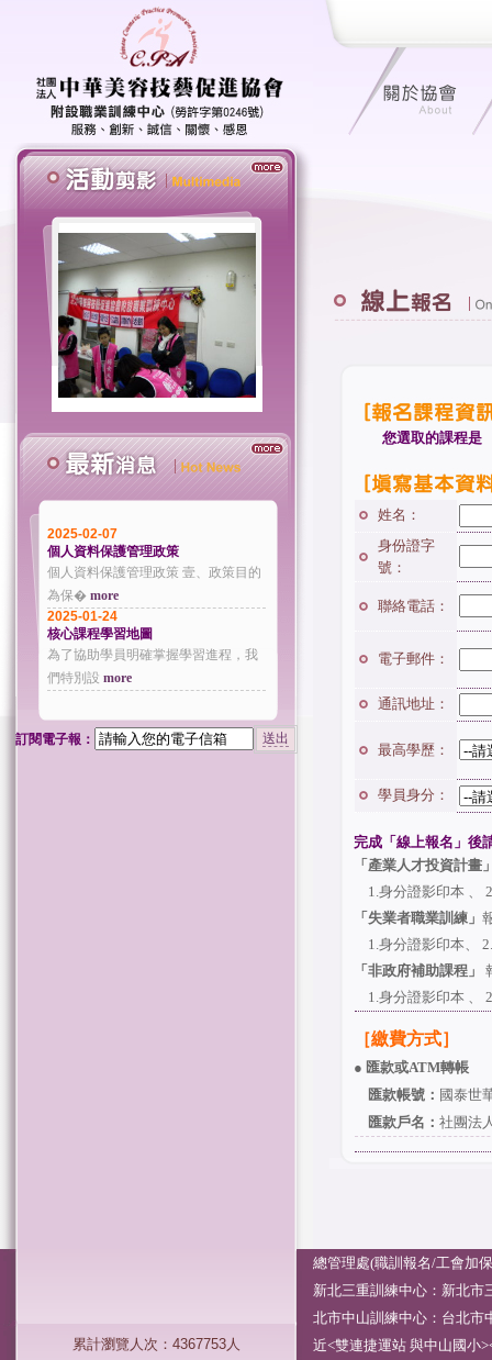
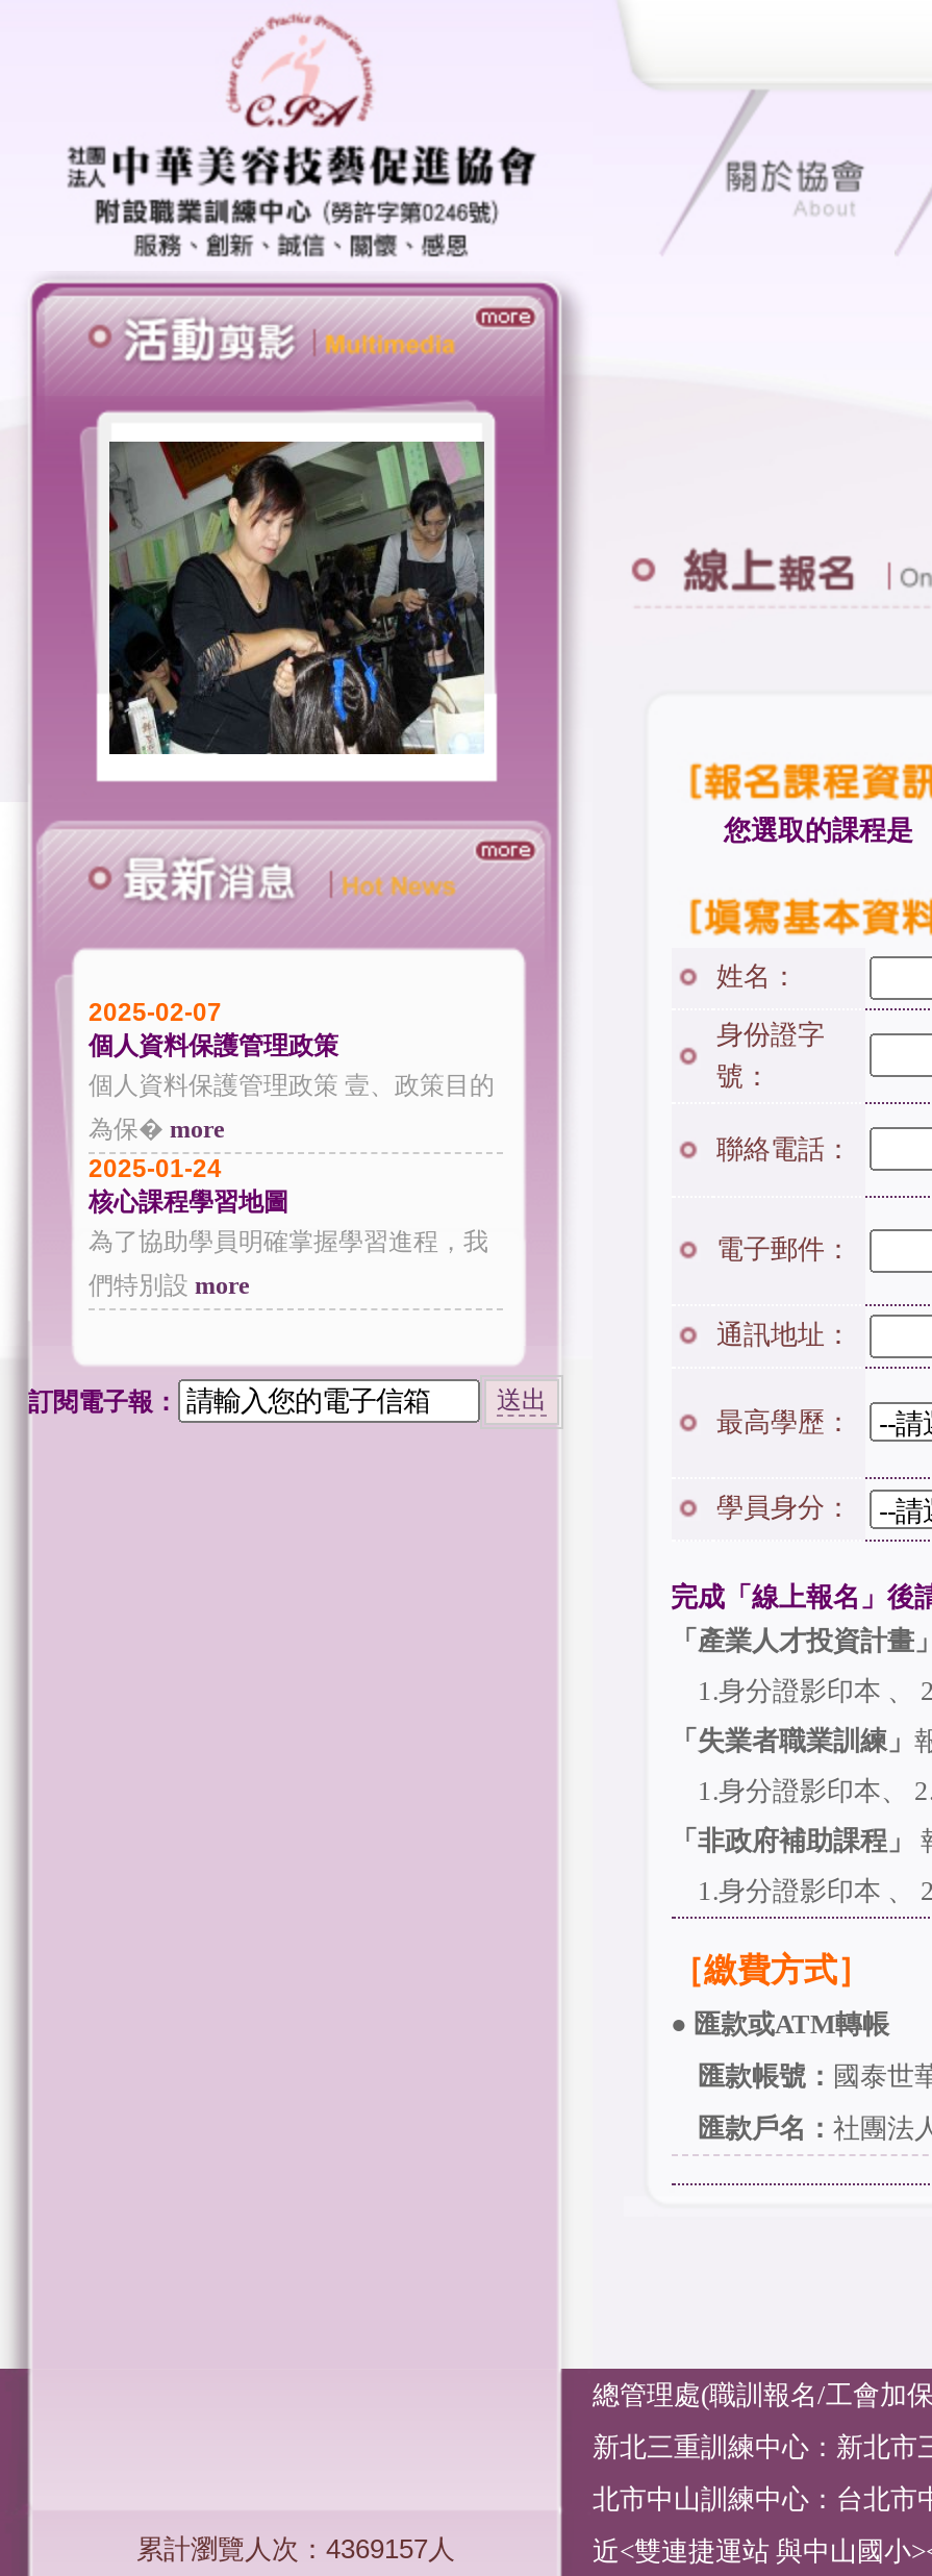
- [image]
+ [image]

- 累計瀏覽人次：4367753人
+ 累計瀏覽人次：4369157人
